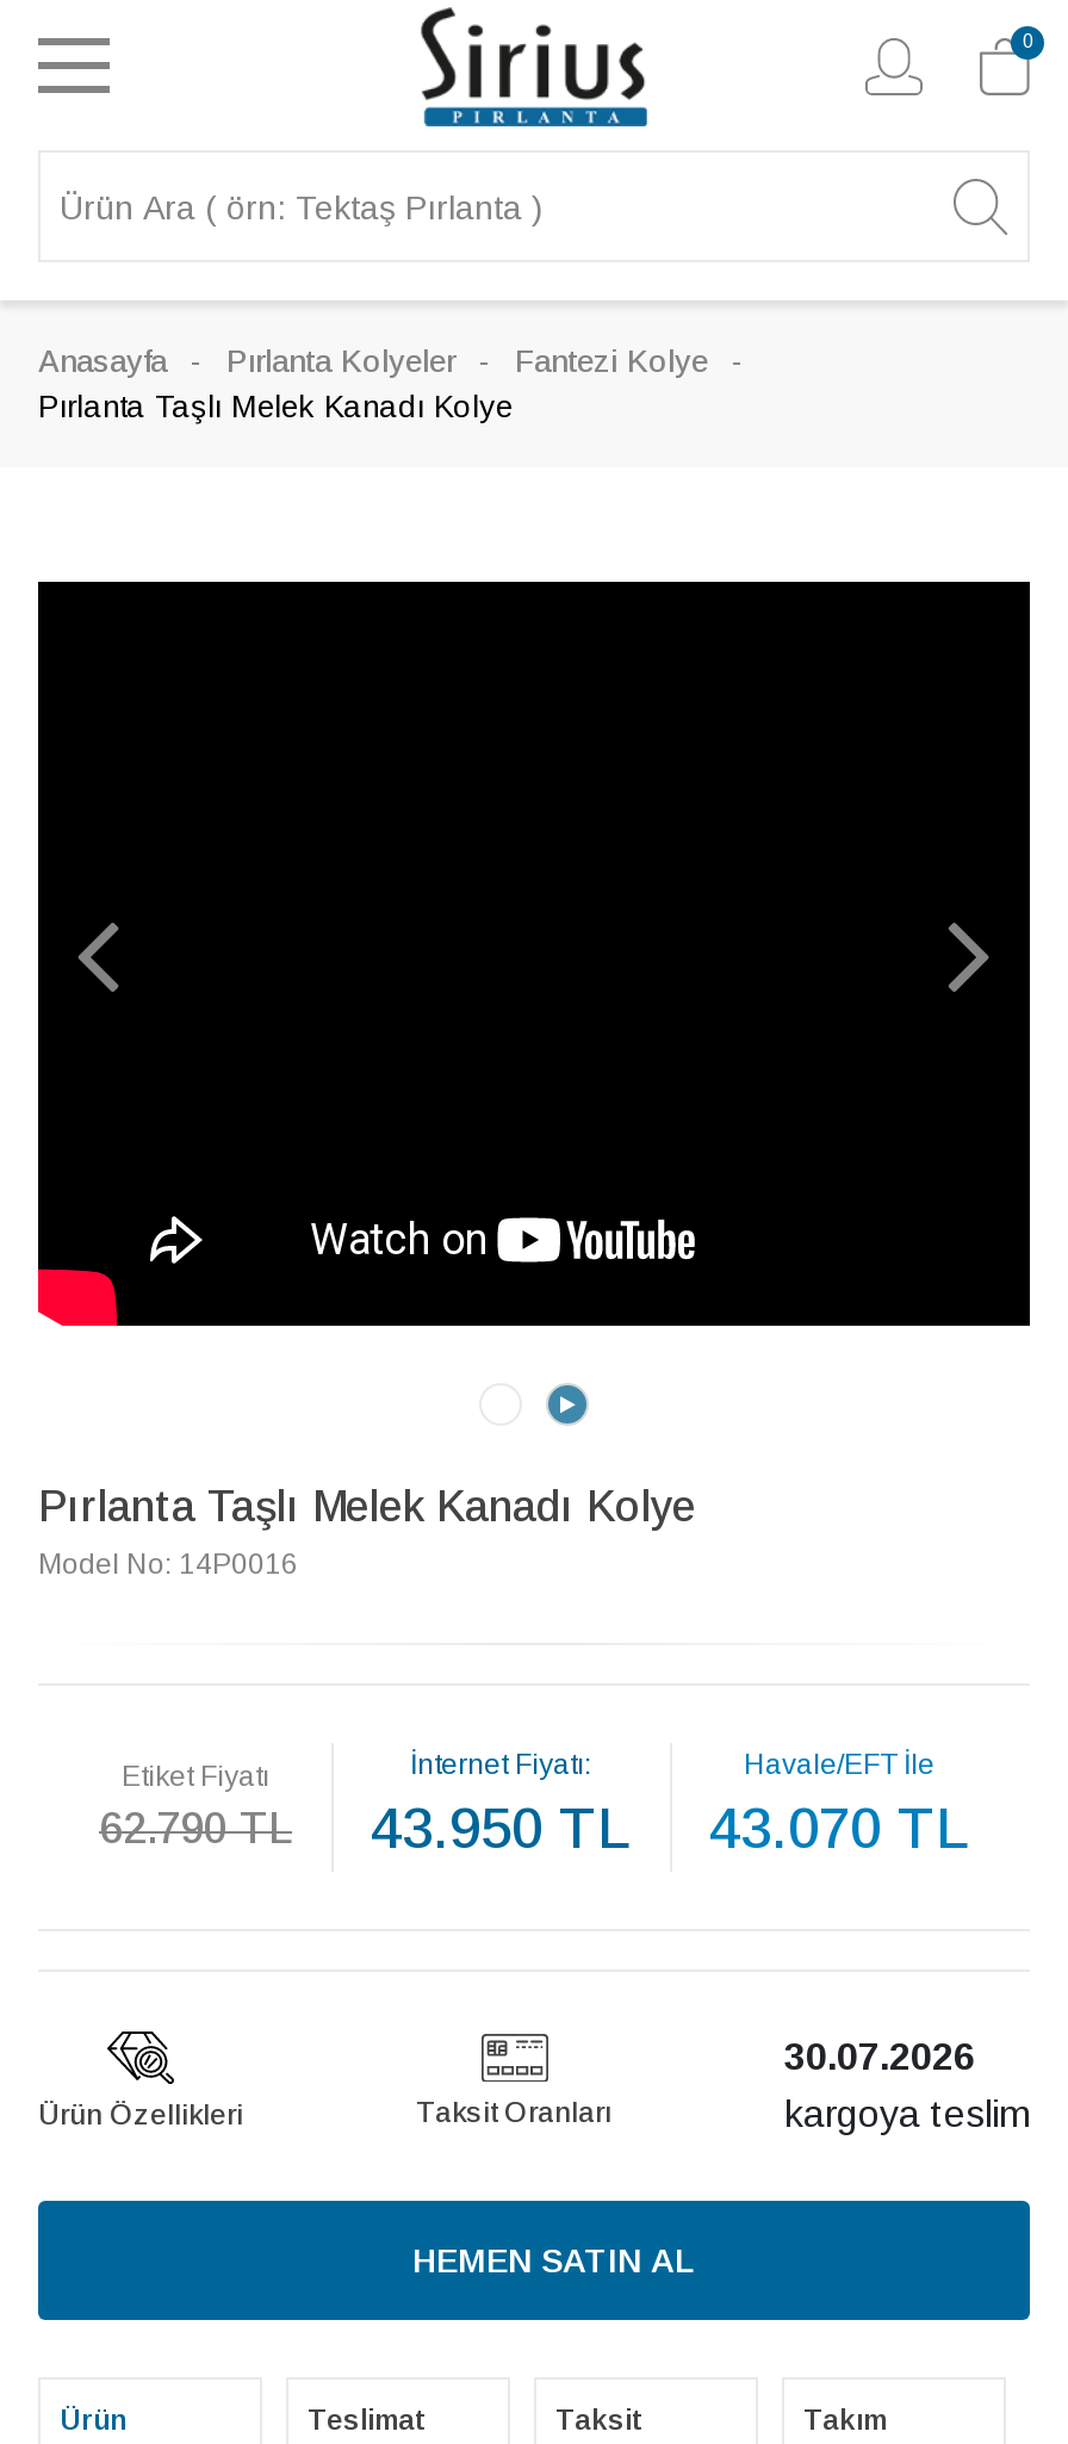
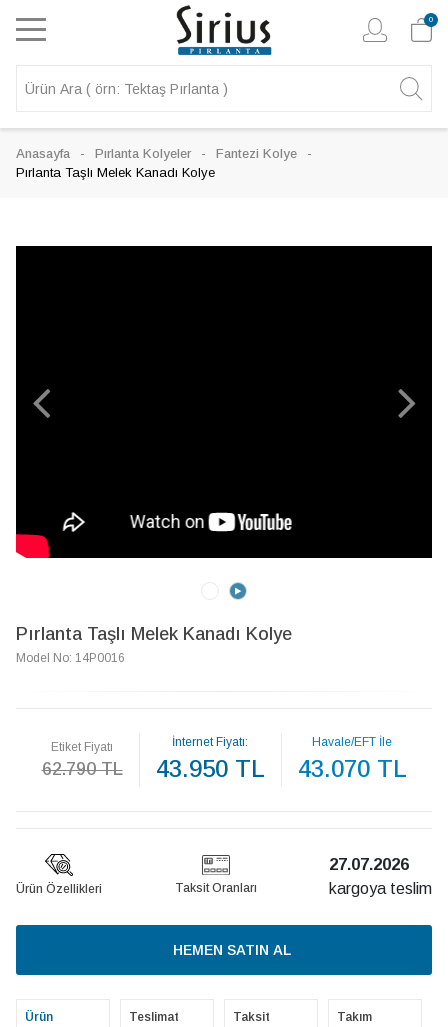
- 30.07.2026
+ 27.07.2026
